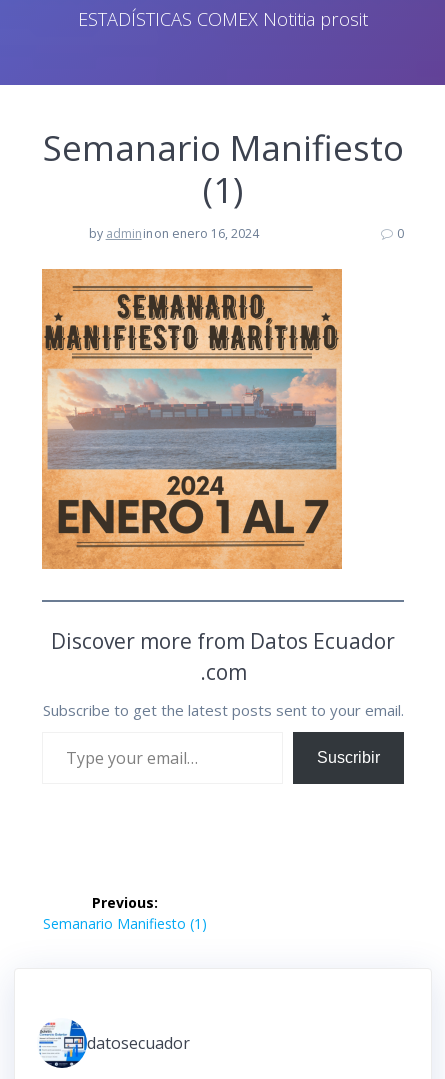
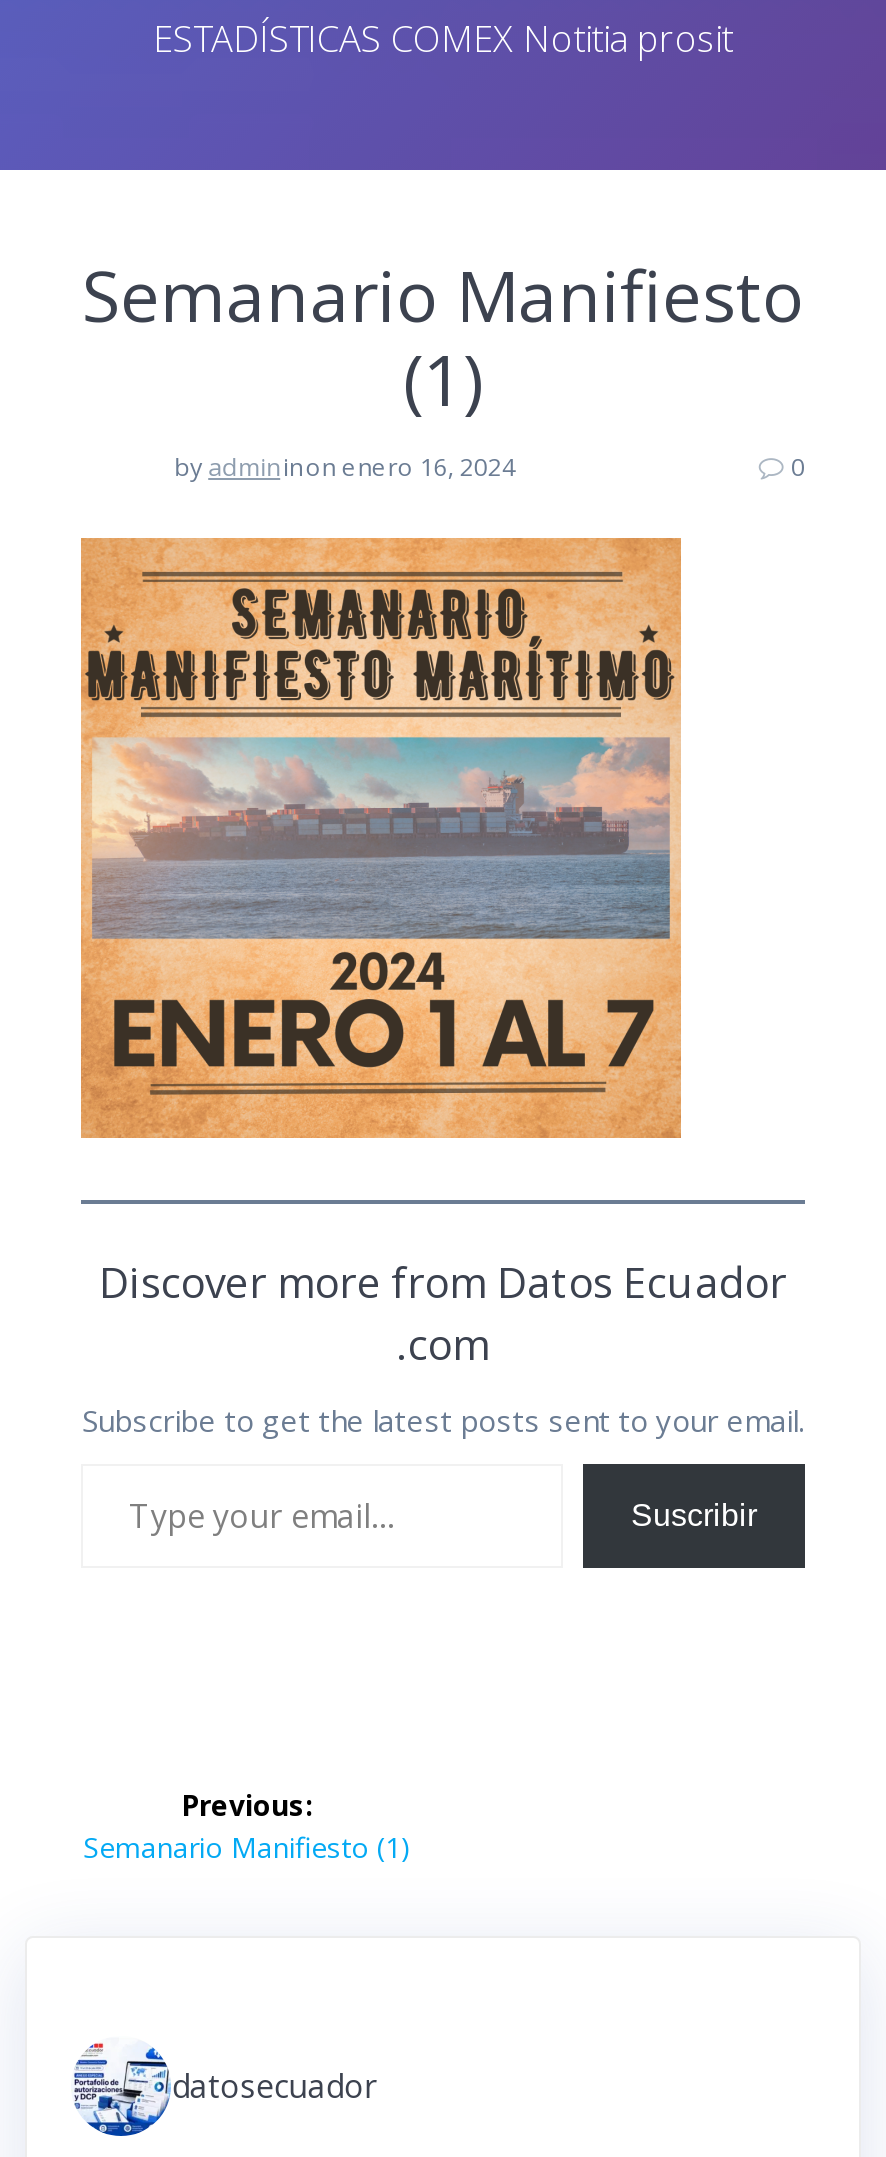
- [image]
+ [image]
